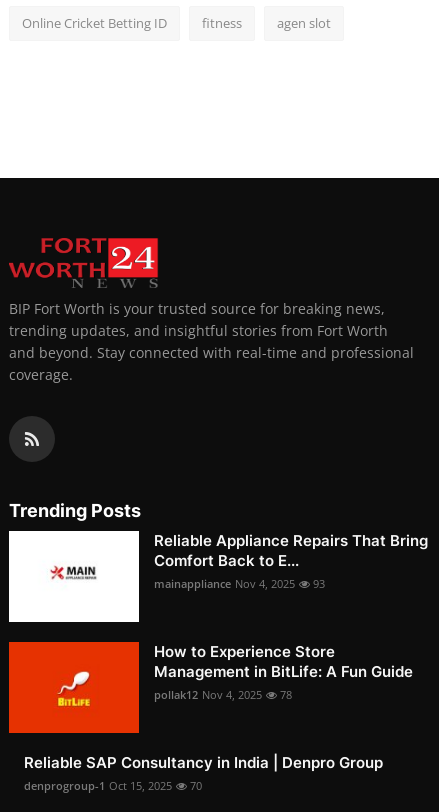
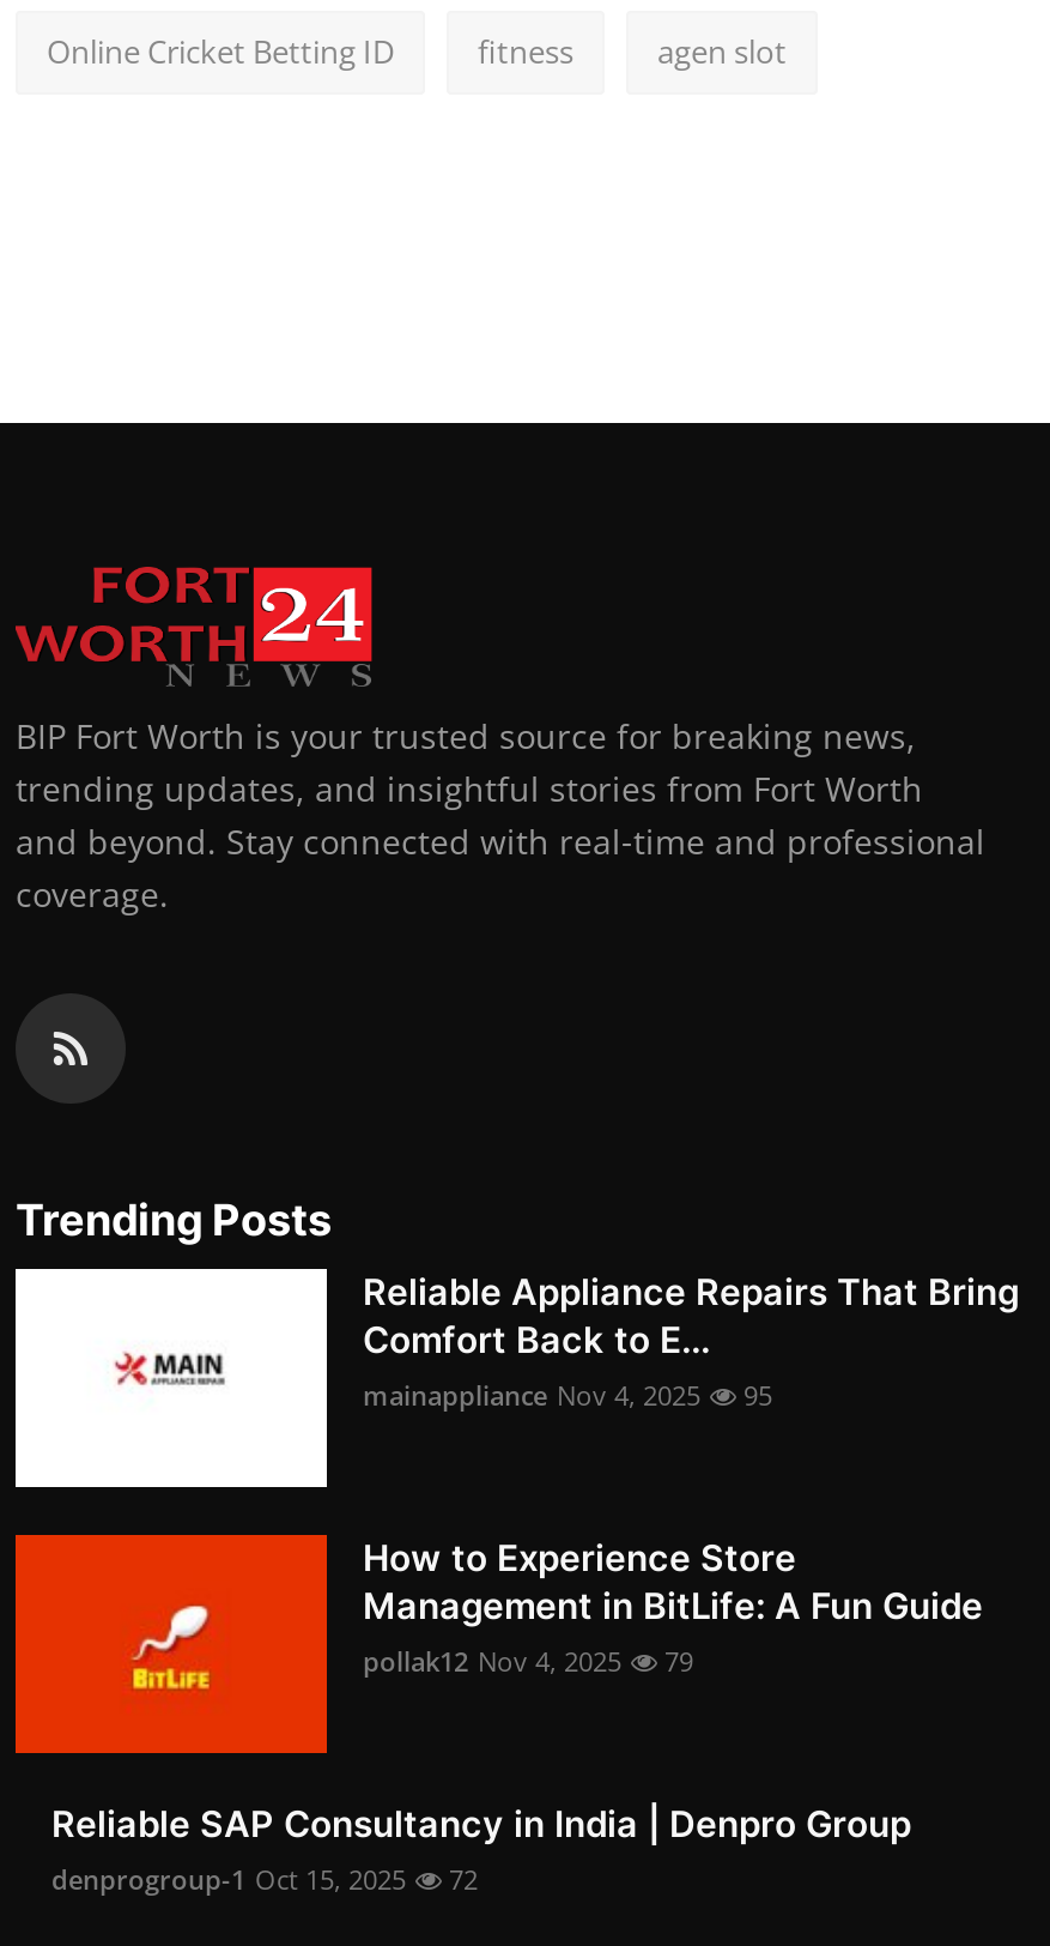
- mainappliance Nov 4, 2025 93
+ mainappliance Nov 4, 2025 95

- pollak12 Nov 4, 2025 78
+ pollak12 Nov 4, 2025 79

- denprogroup-1 Oct 15, 2025 70
+ denprogroup-1 Oct 15, 2025 72
